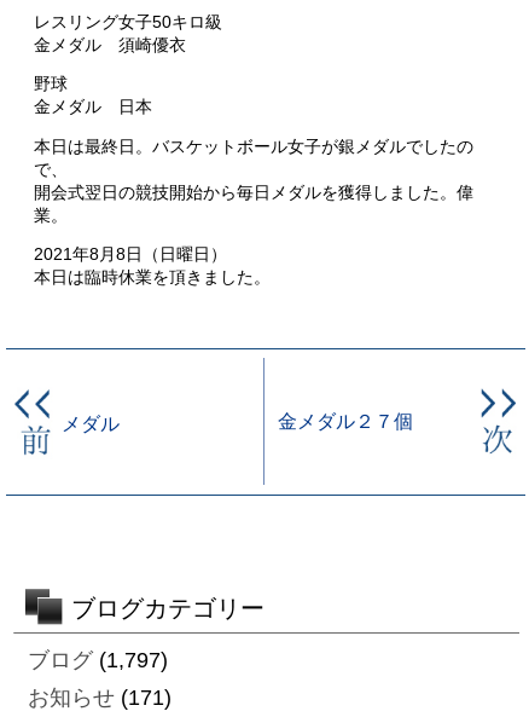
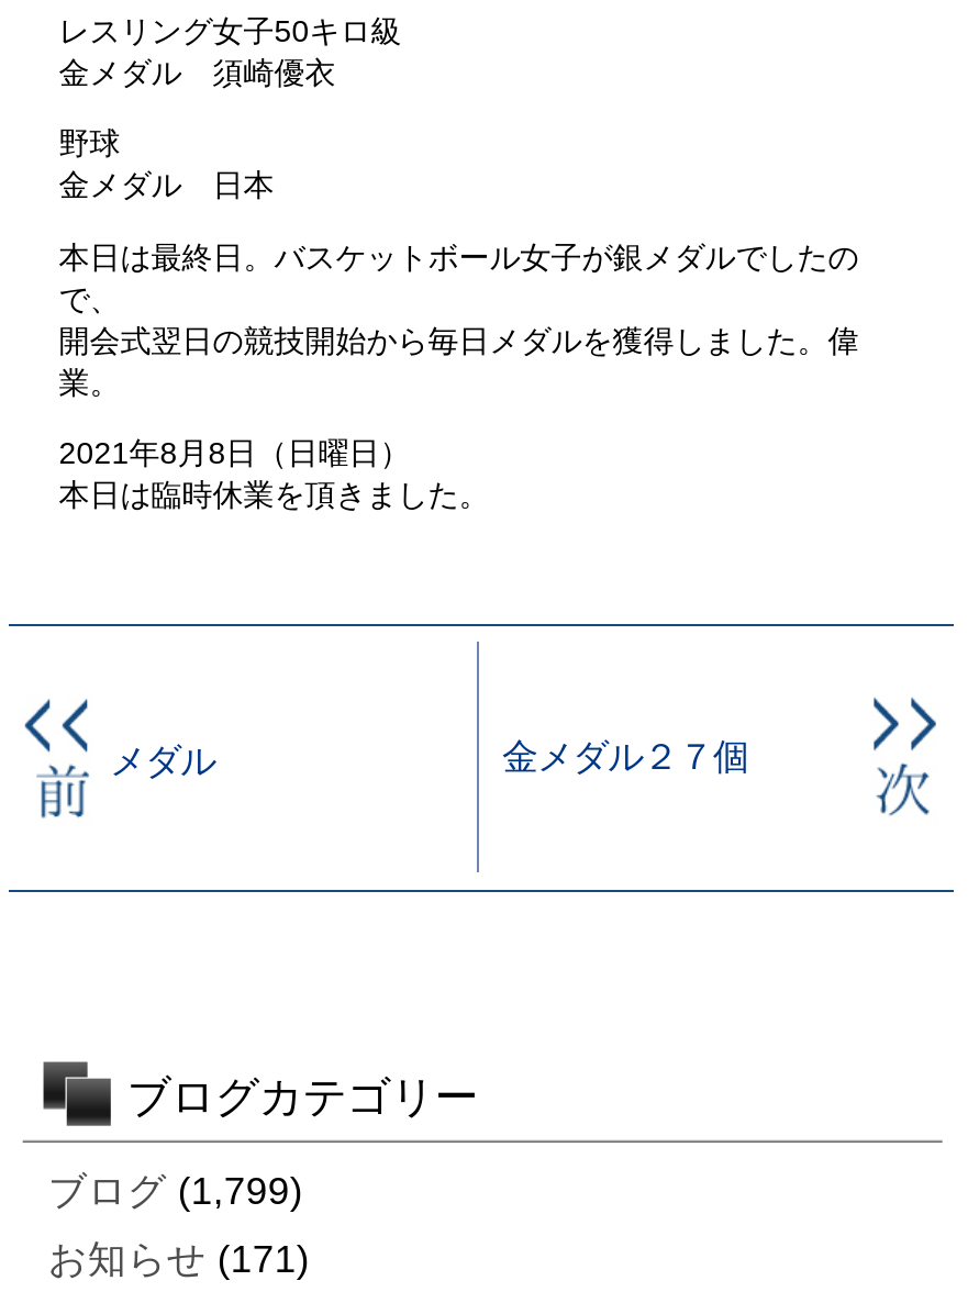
- ブログ(1,797)
+ ブログ(1,799)
